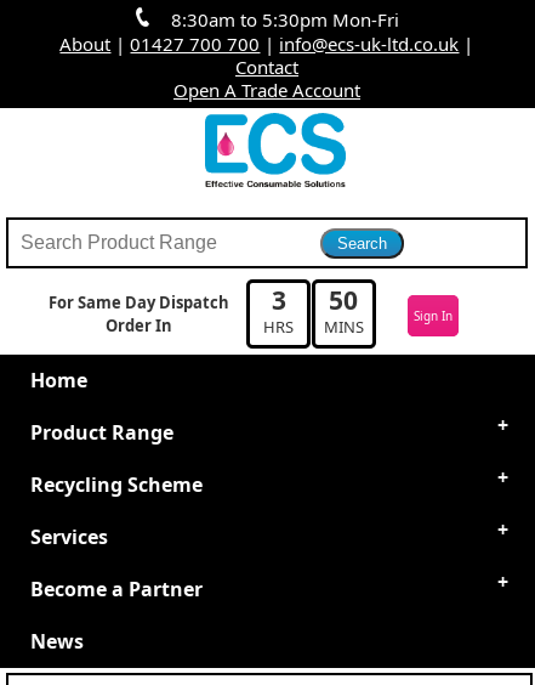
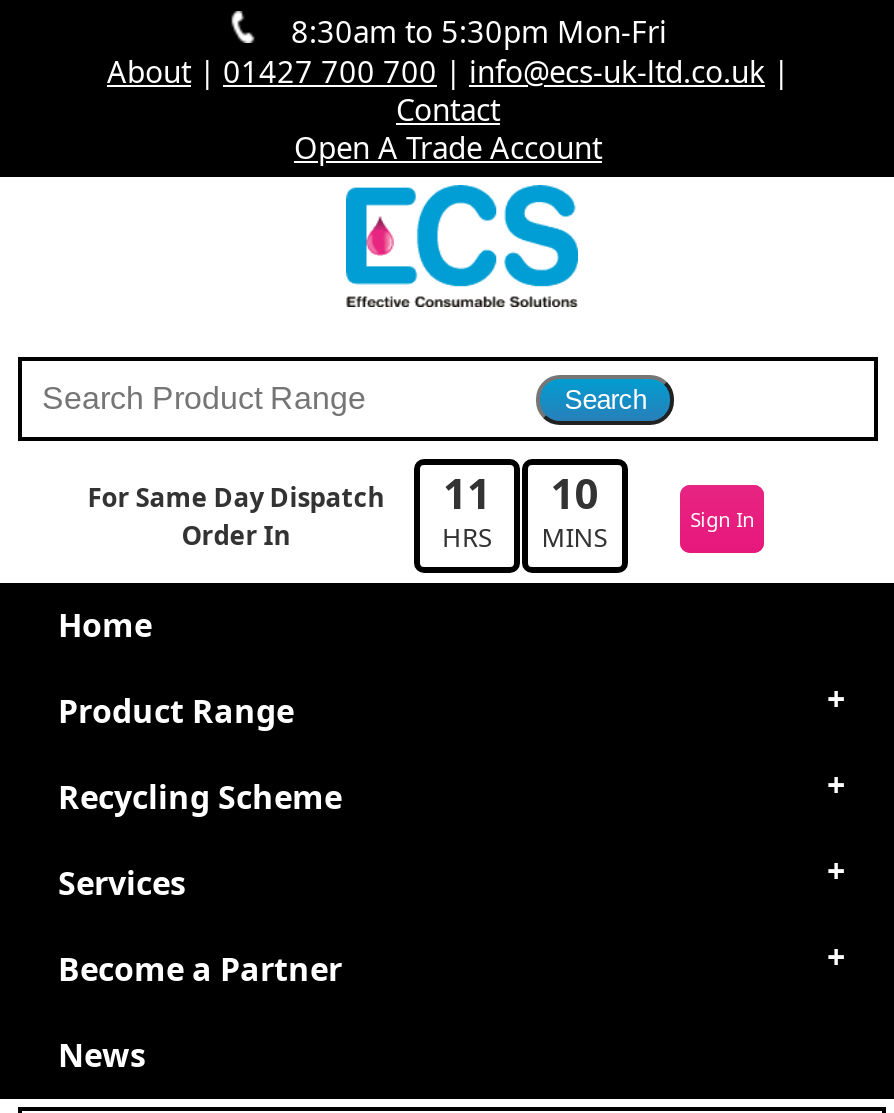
- 3
+ 11

- 50
+ 10
